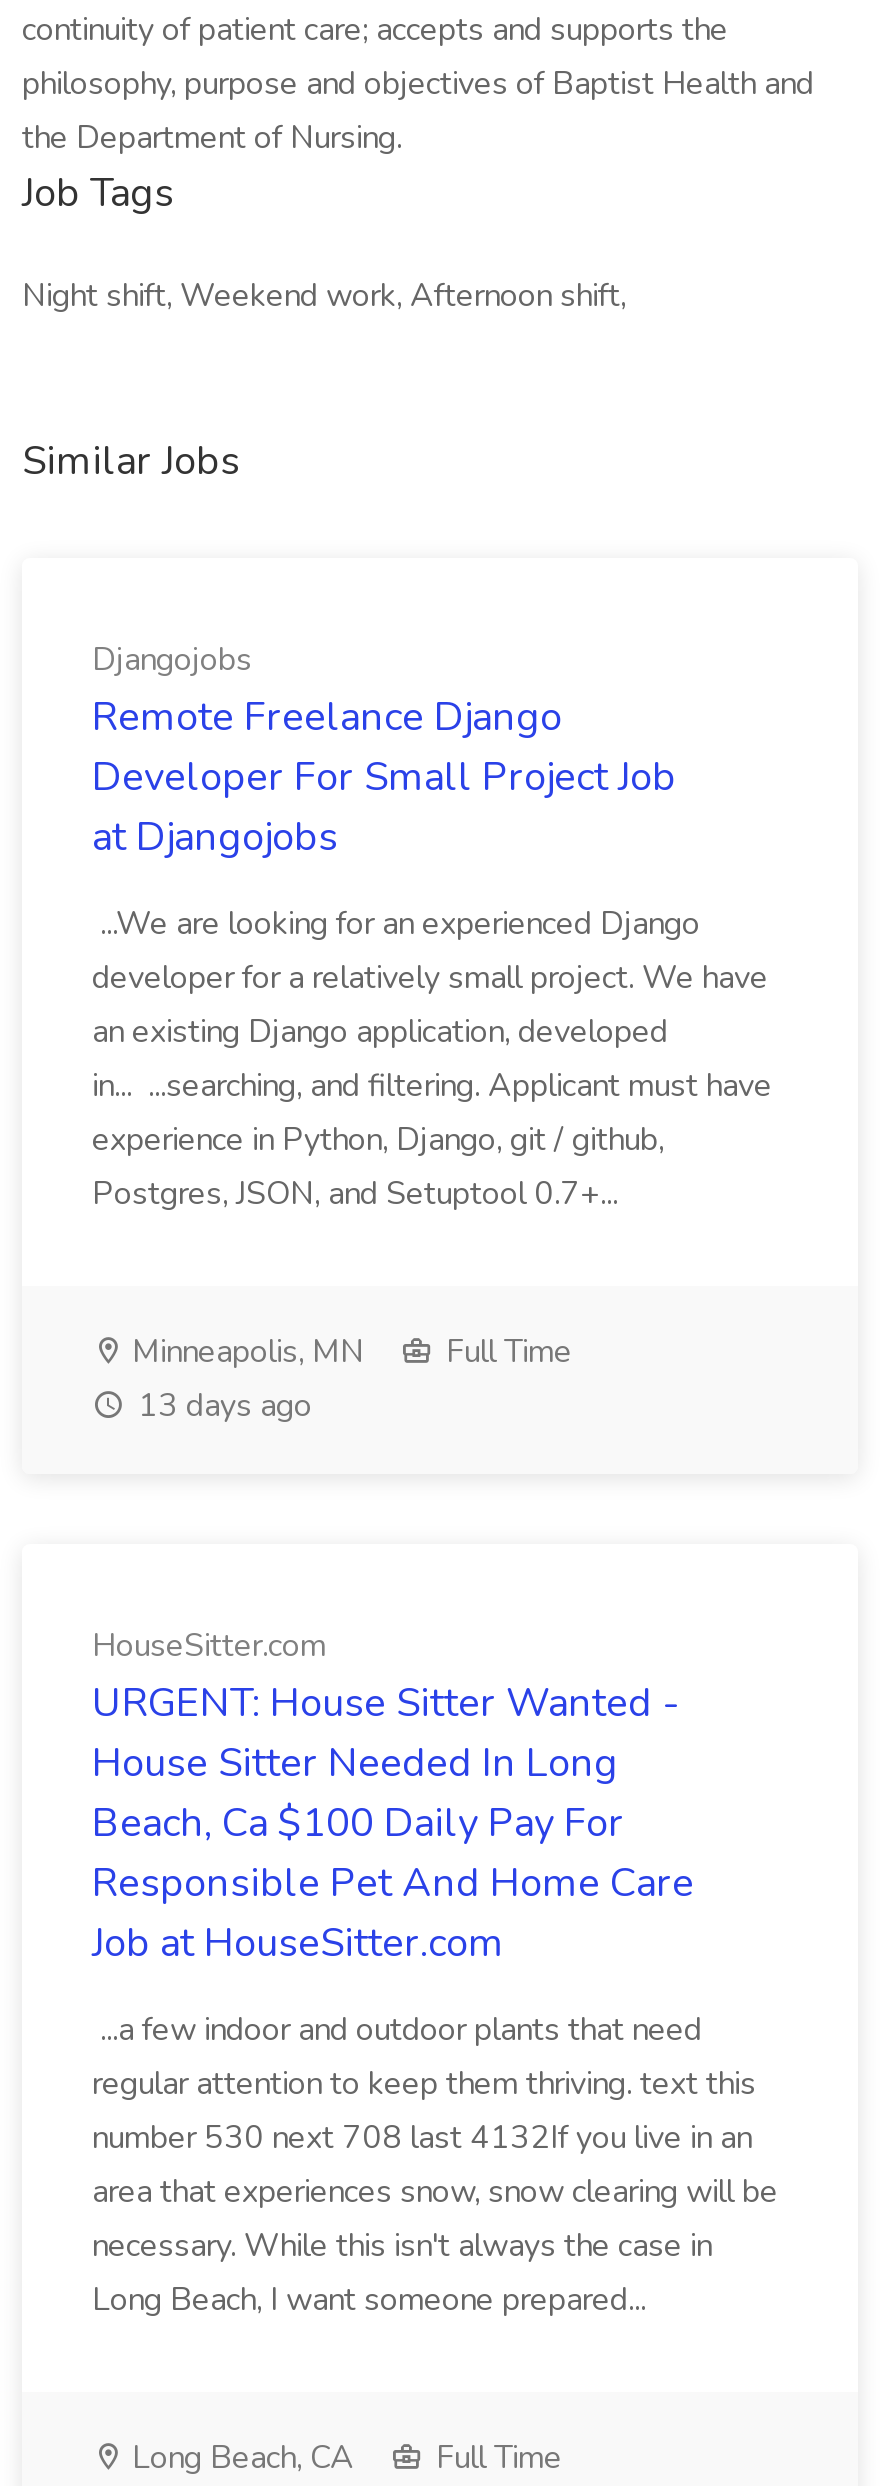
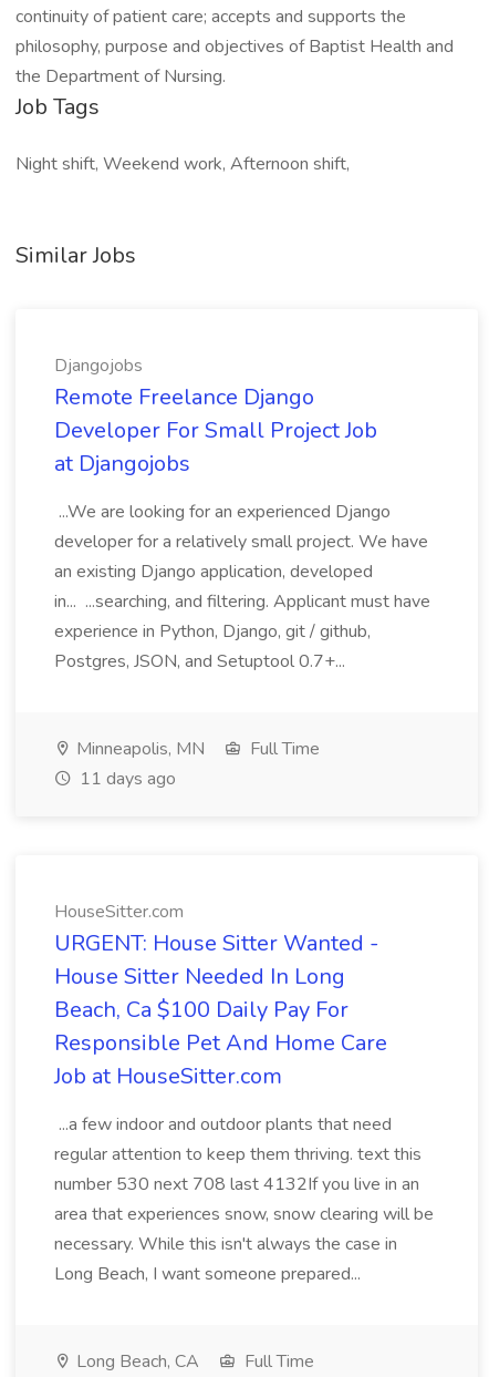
- 13 days ago
+ 11 days ago
